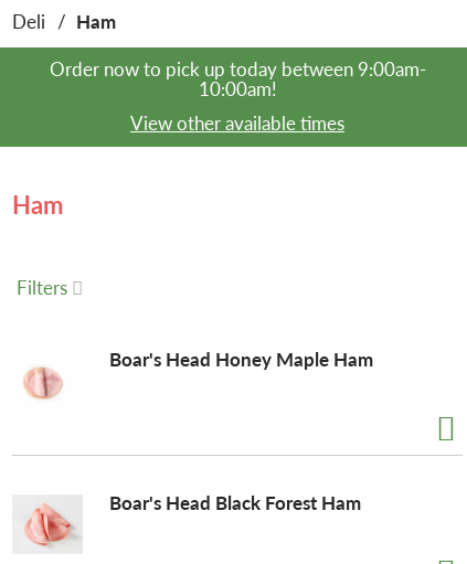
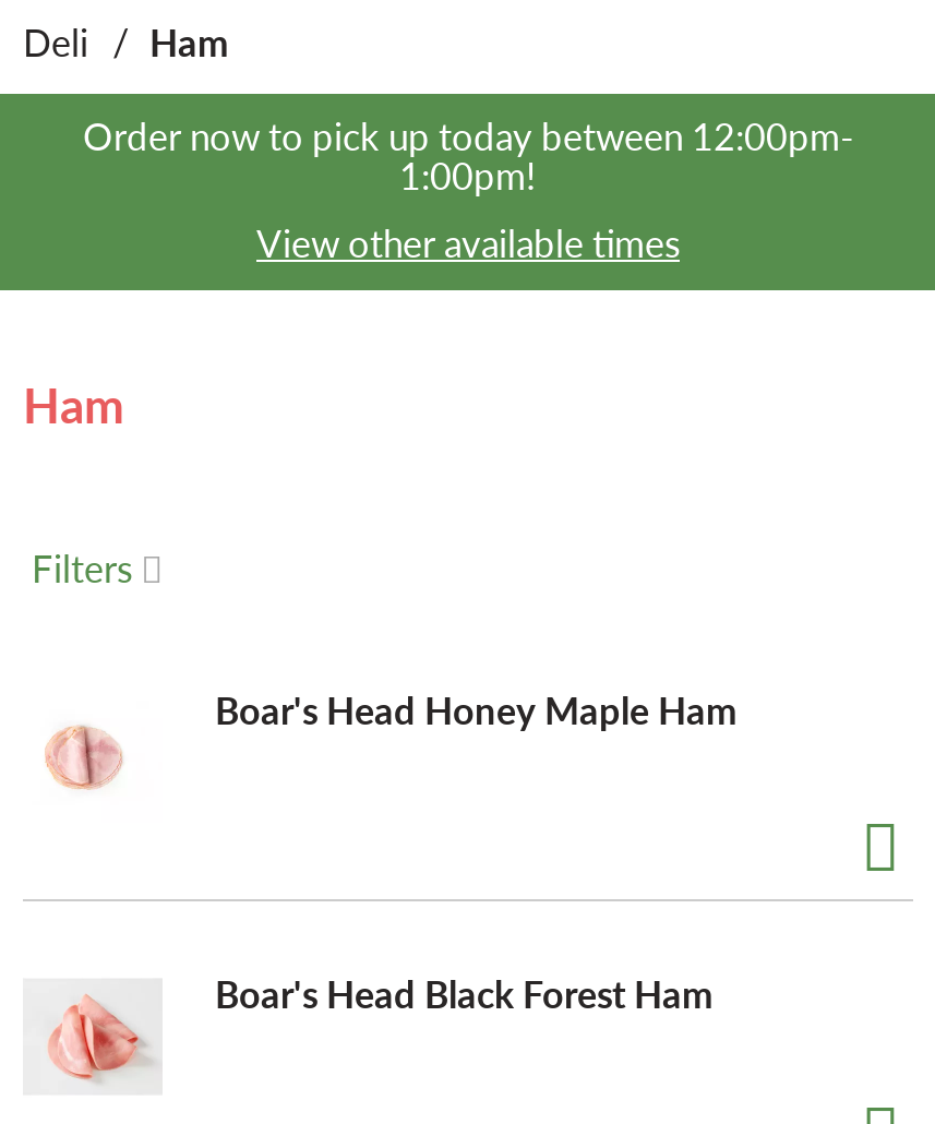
- Order now to pick up today between 9:00am-
- 10:00am!
+ Order now to pick up today between 12:00pm-
+ 1:00pm!
